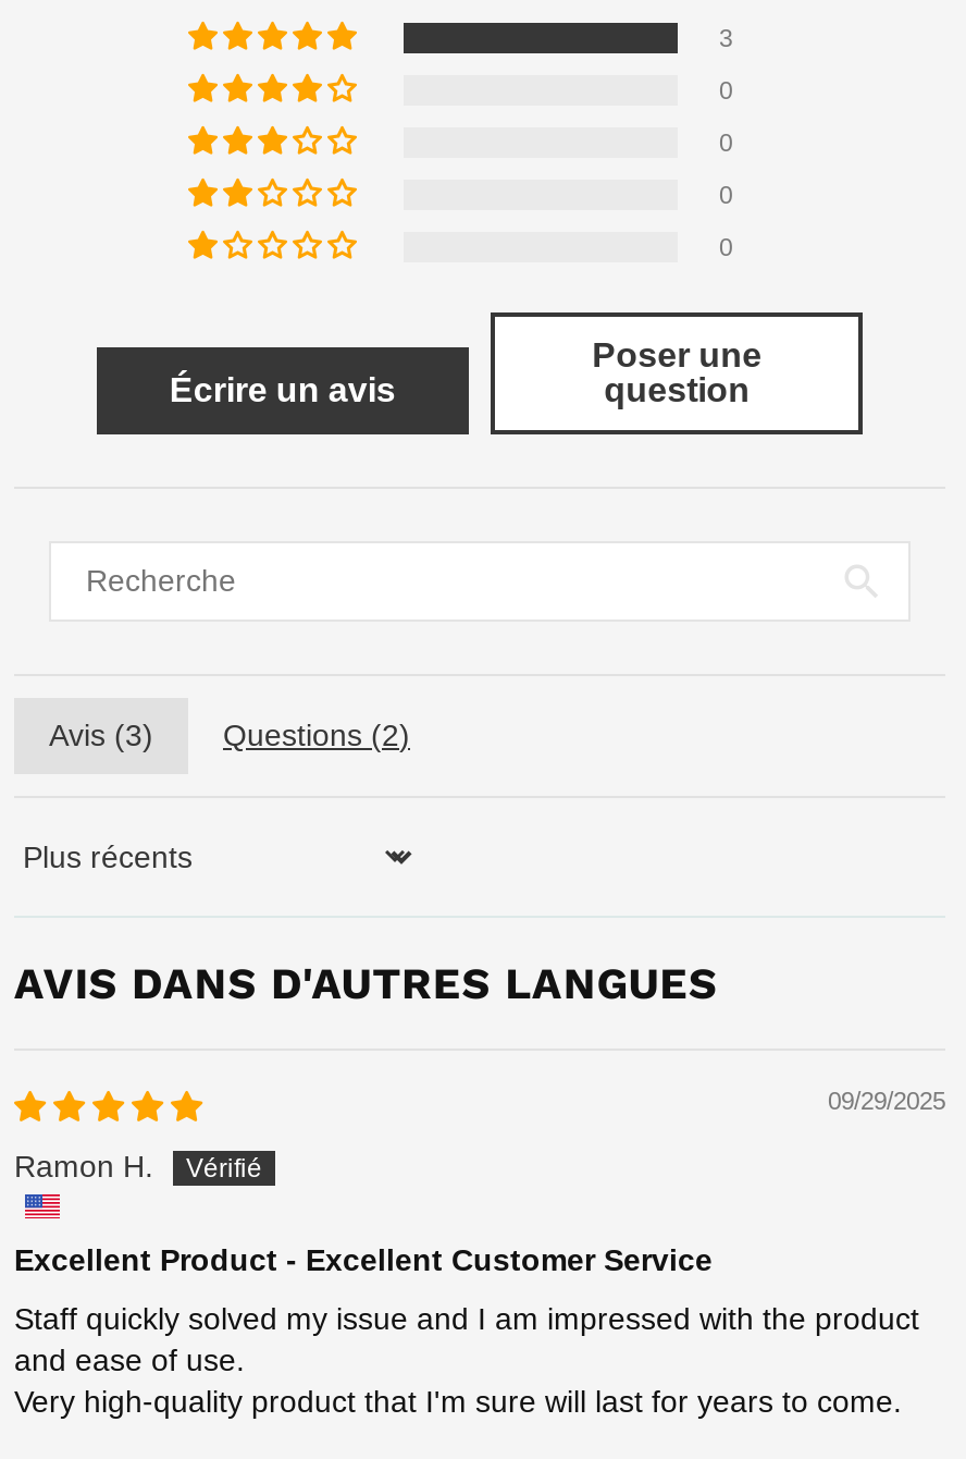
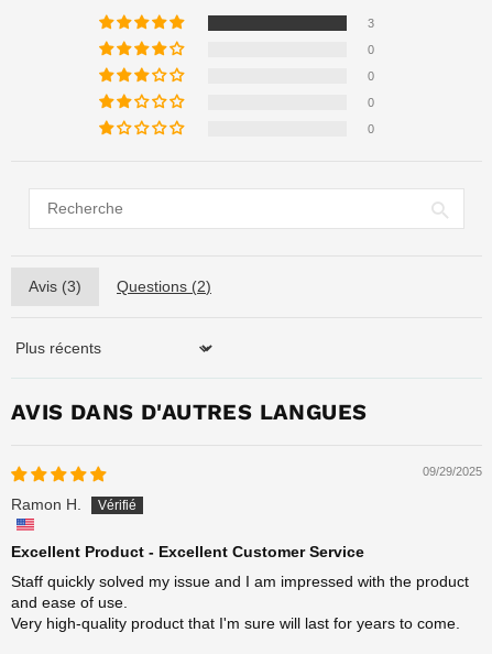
- Poser une
- question

- Écrire un avis
